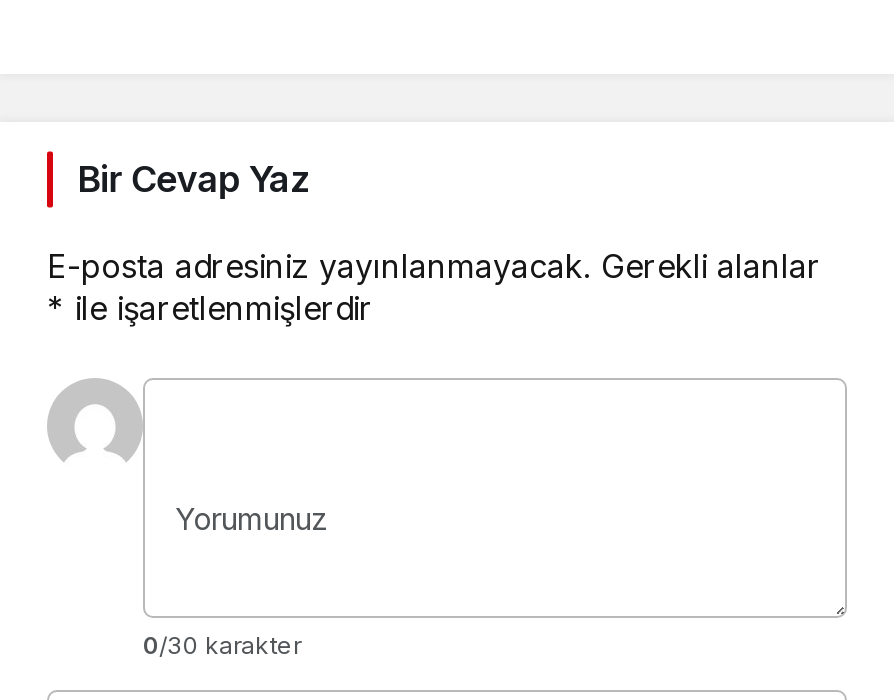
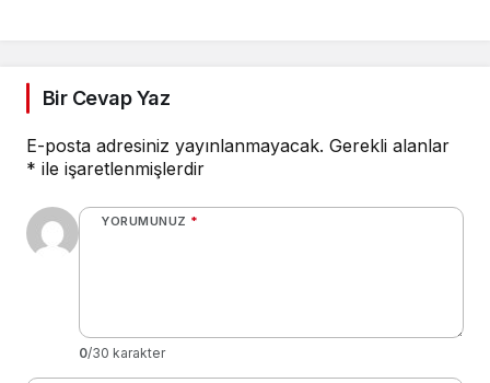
- Yorumunuz
+ YORUMUNUZ *
